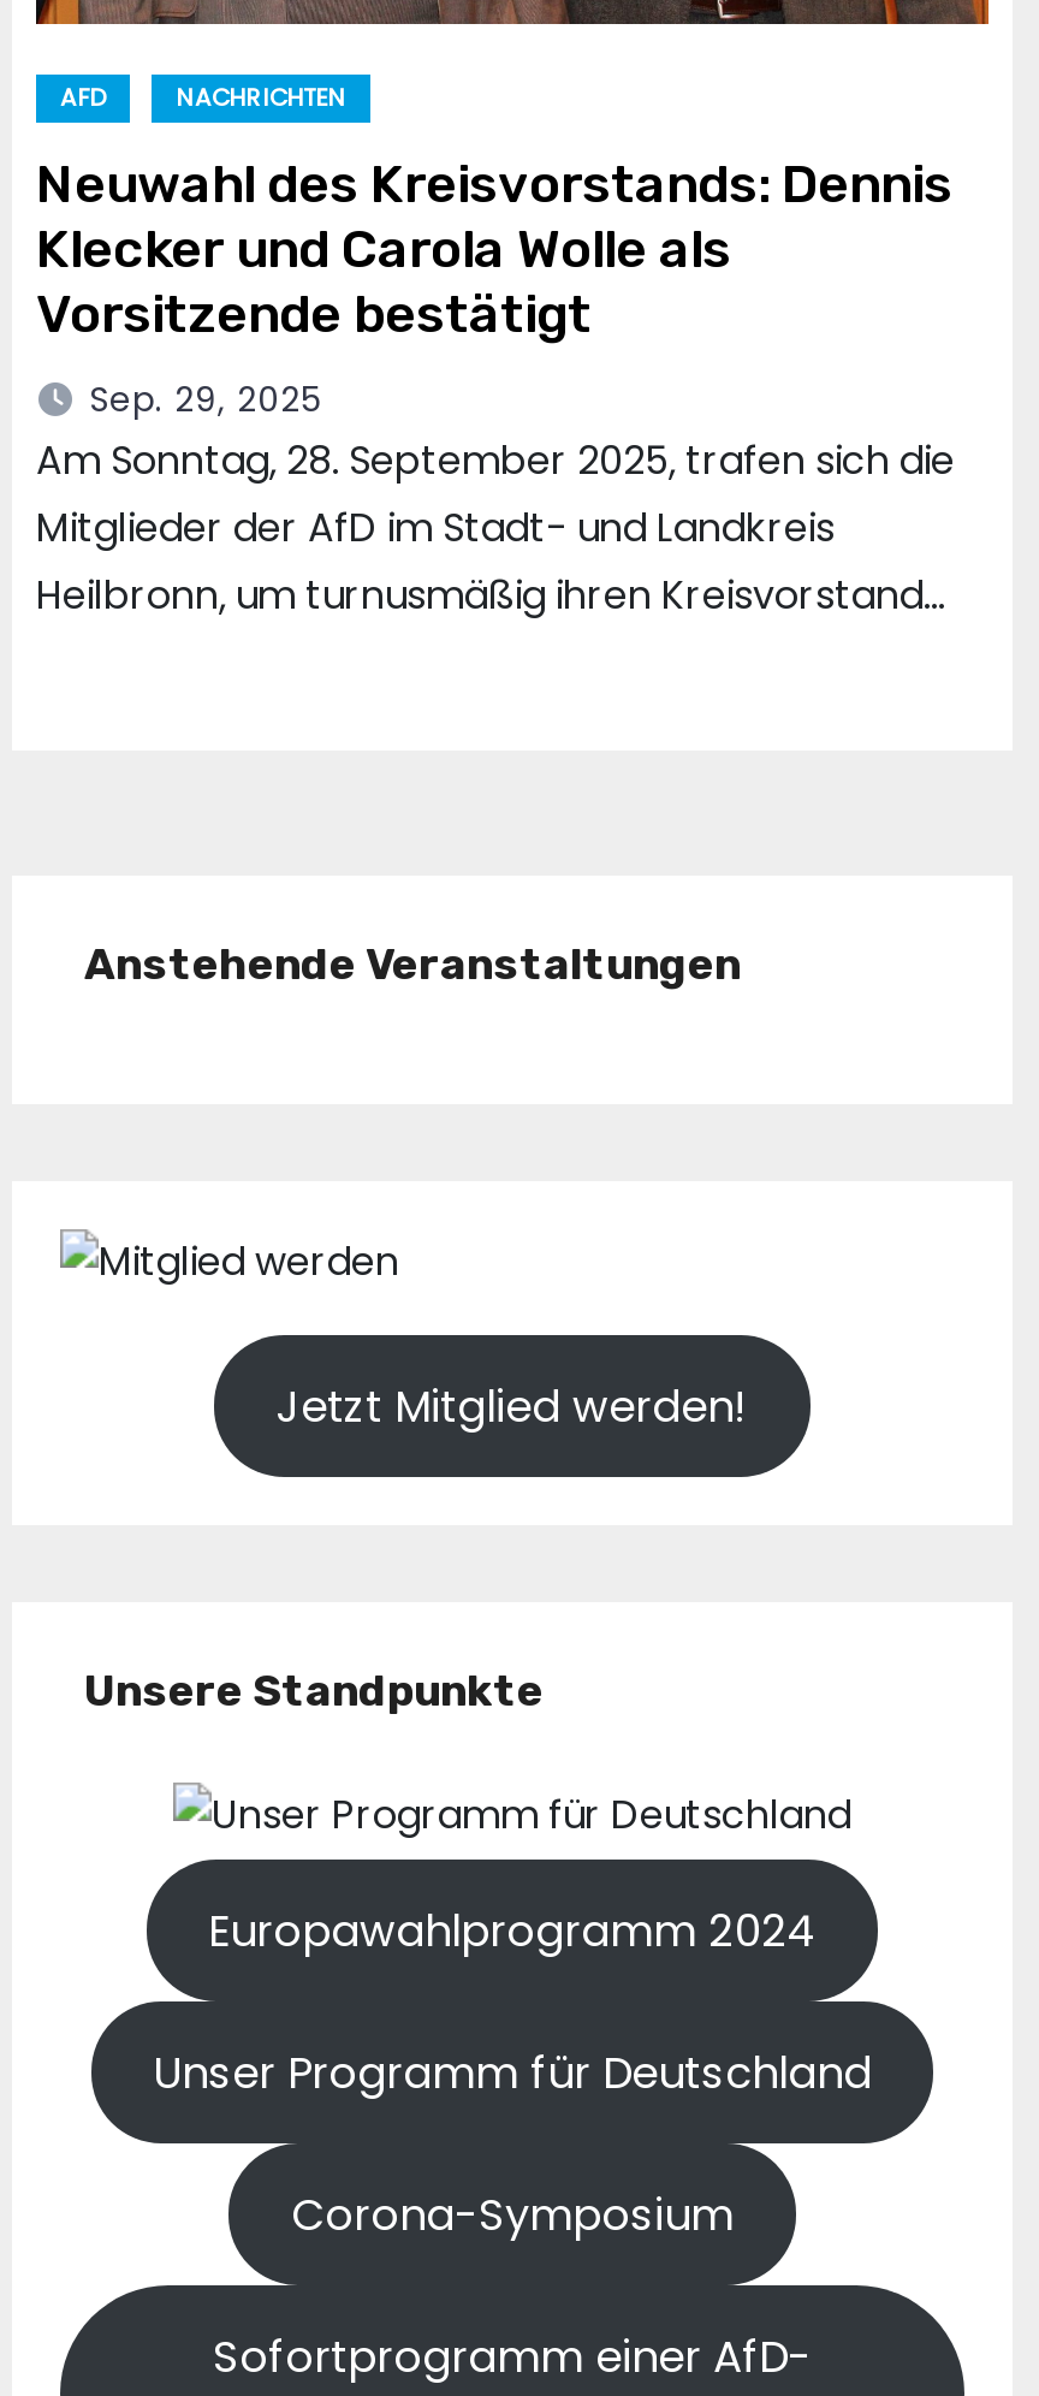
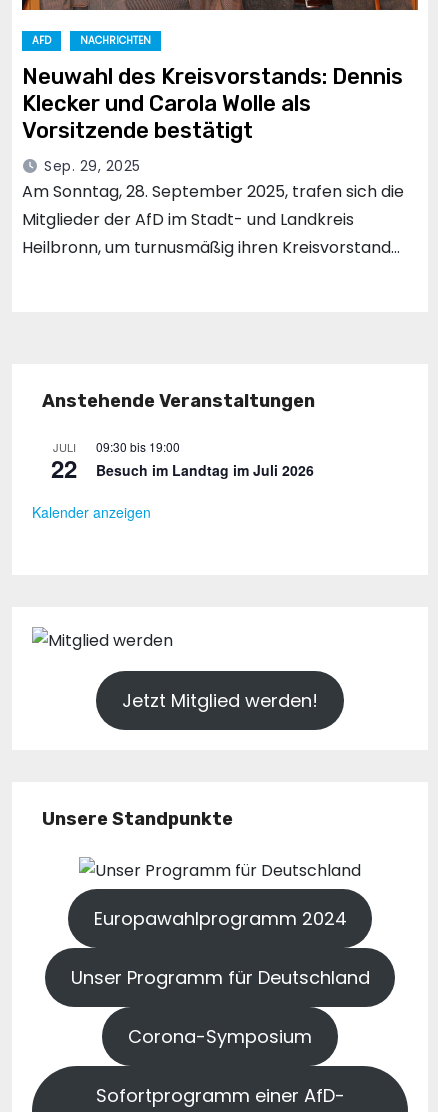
+ 09:30 bis 19:00
+ Besuch im Landtag im Juli 2026
+ Kalender anzeigen

+ JULI
+ 22
